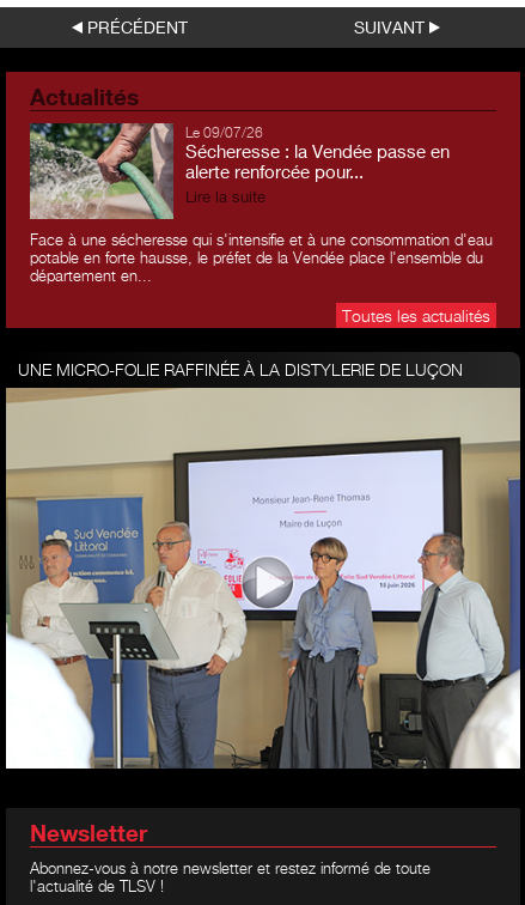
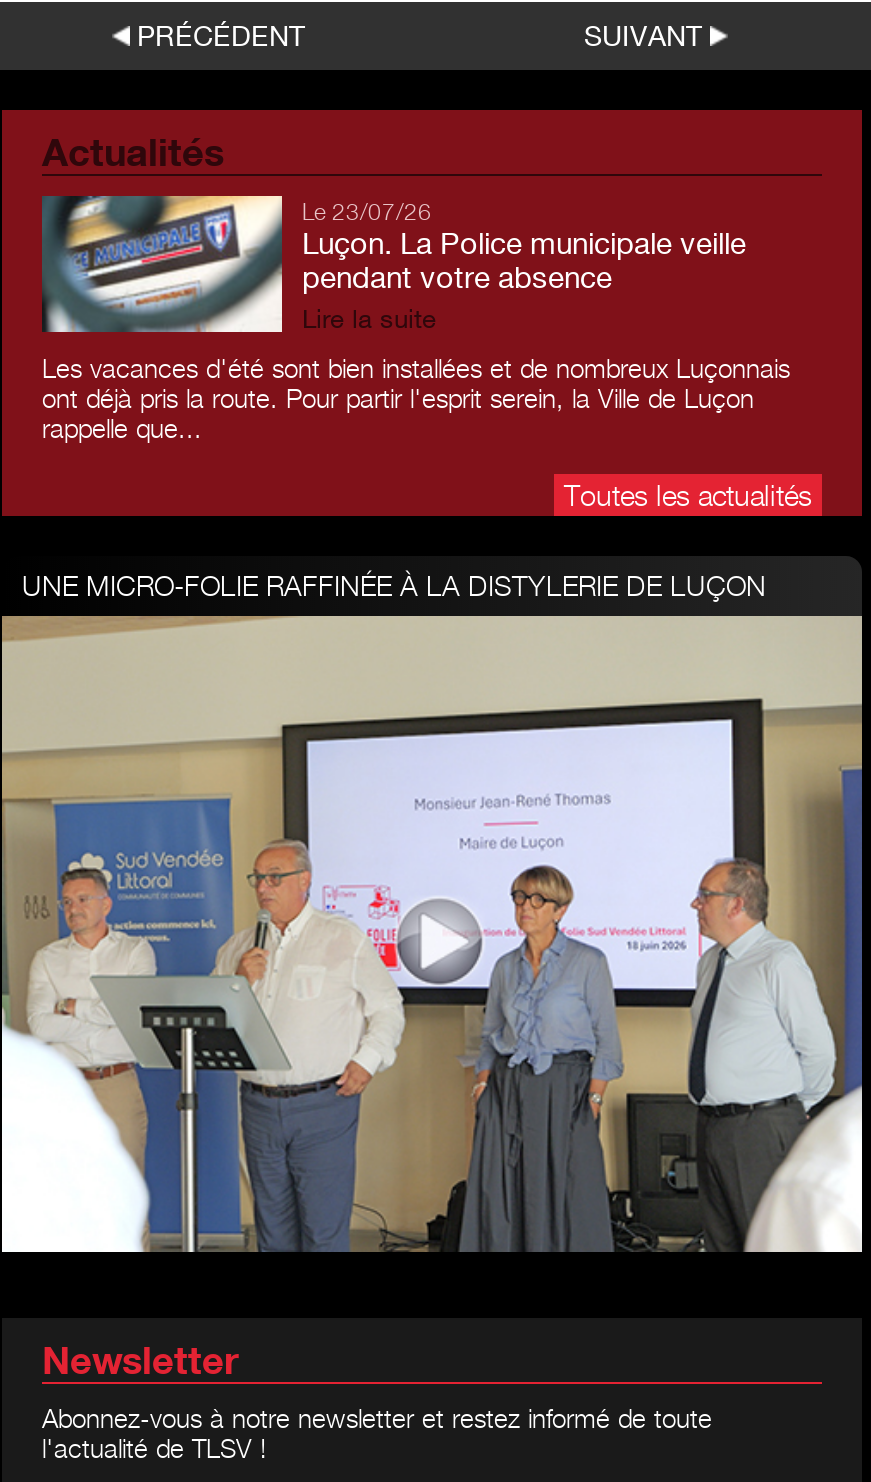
- [image]
- Le 09/07/26
- Sécheresse : la Vendée passe en
- alerte renforcée pour...
+ [image]
+ Le 23/07/26
+ Luçon. La Police municipale veille
+ pendant votre absence

- Face à une sécheresse qui s'intensifie et à une consommation d'eau
- potable en forte hausse, le préfet de la Vendée place l'ensemble du
- département en...
+ Les vacances d'été sont bien installées et de nombreux Luçonnais
+ ont déjà pris la route. Pour partir l'esprit serein, la Ville de Luçon
+ rappelle que...
